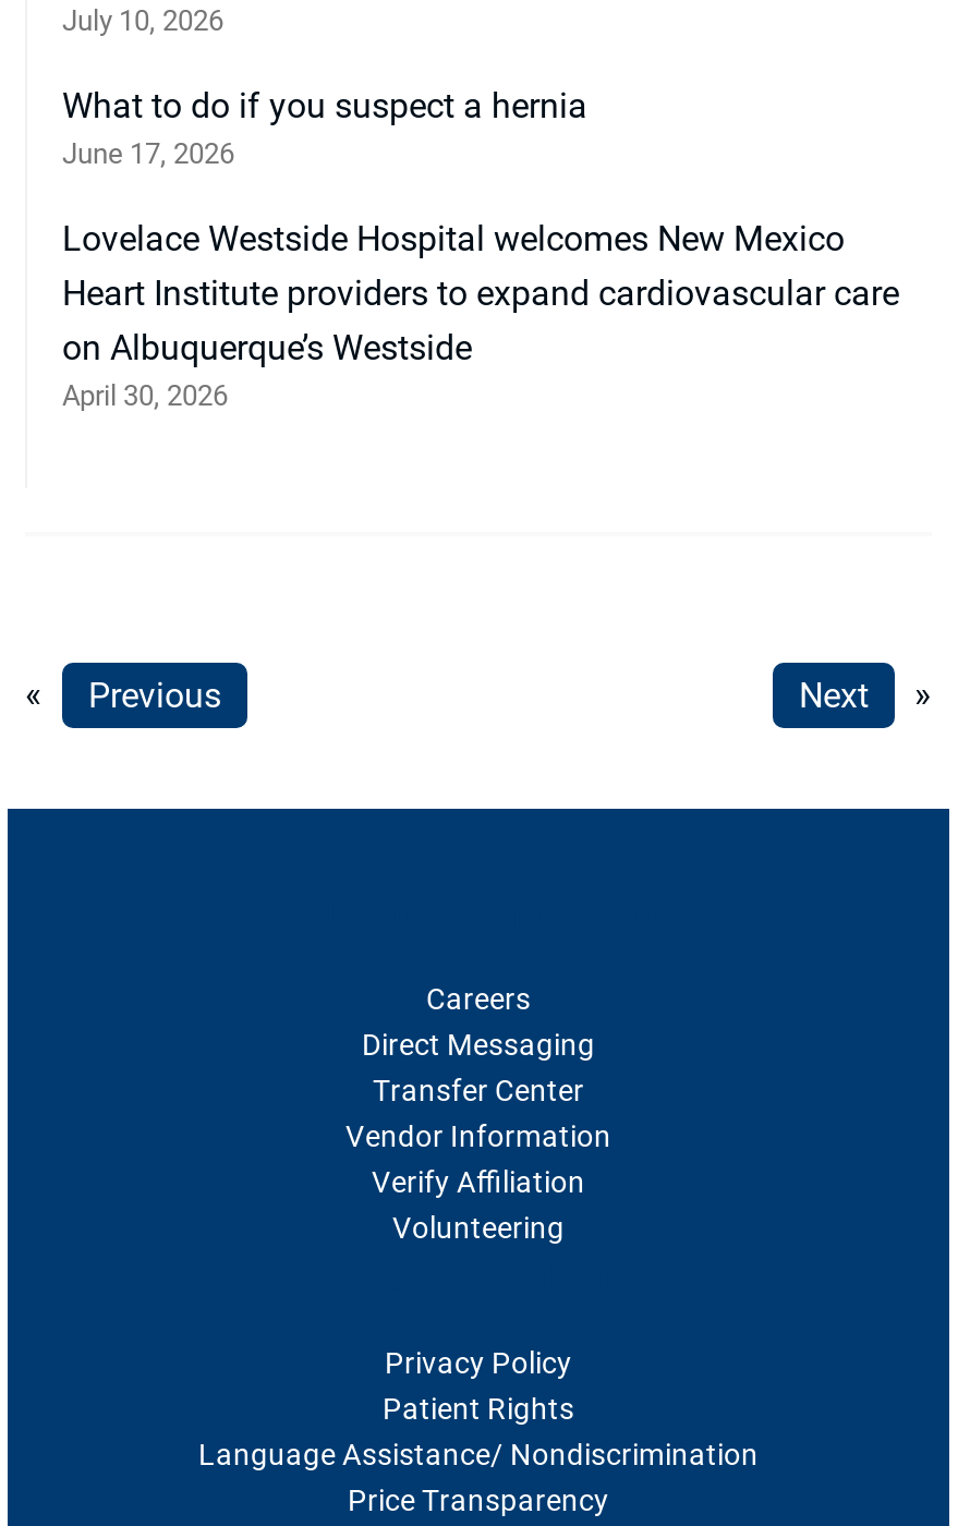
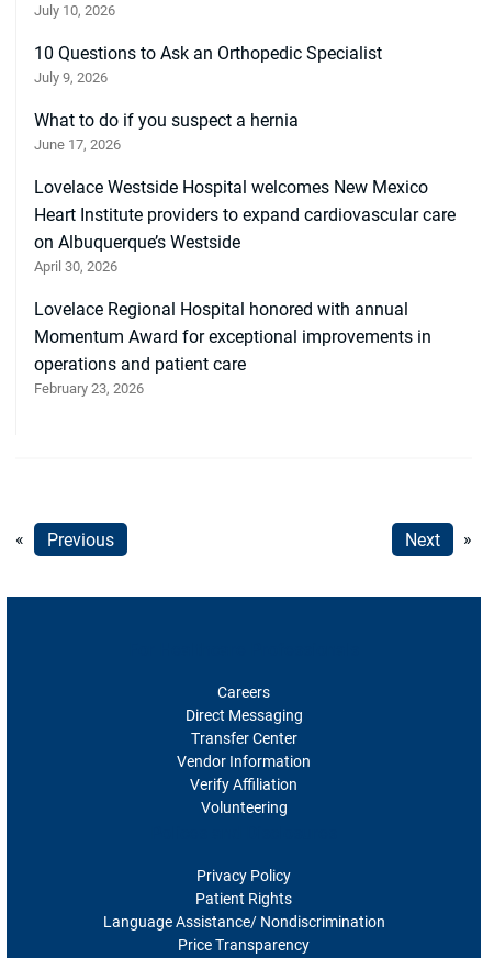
+ 10 Questions to Ask an Orthopedic Specialist
+ July 9, 2026

+ Lovelace Regional Hospital honored with annual
+ Momentum Award for exceptional improvements in
+ operations and patient care
+ February 23, 2026
